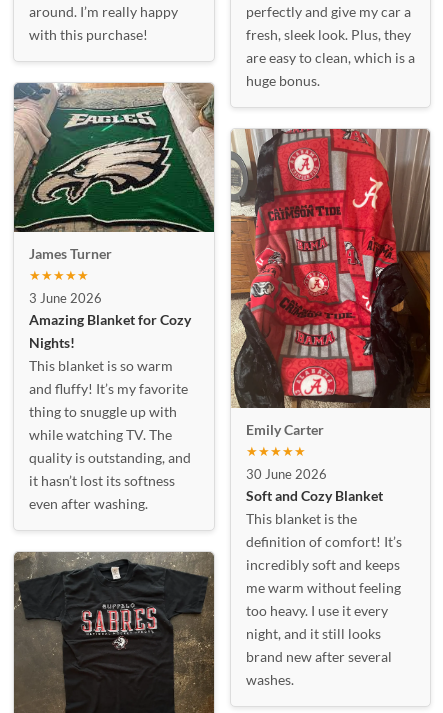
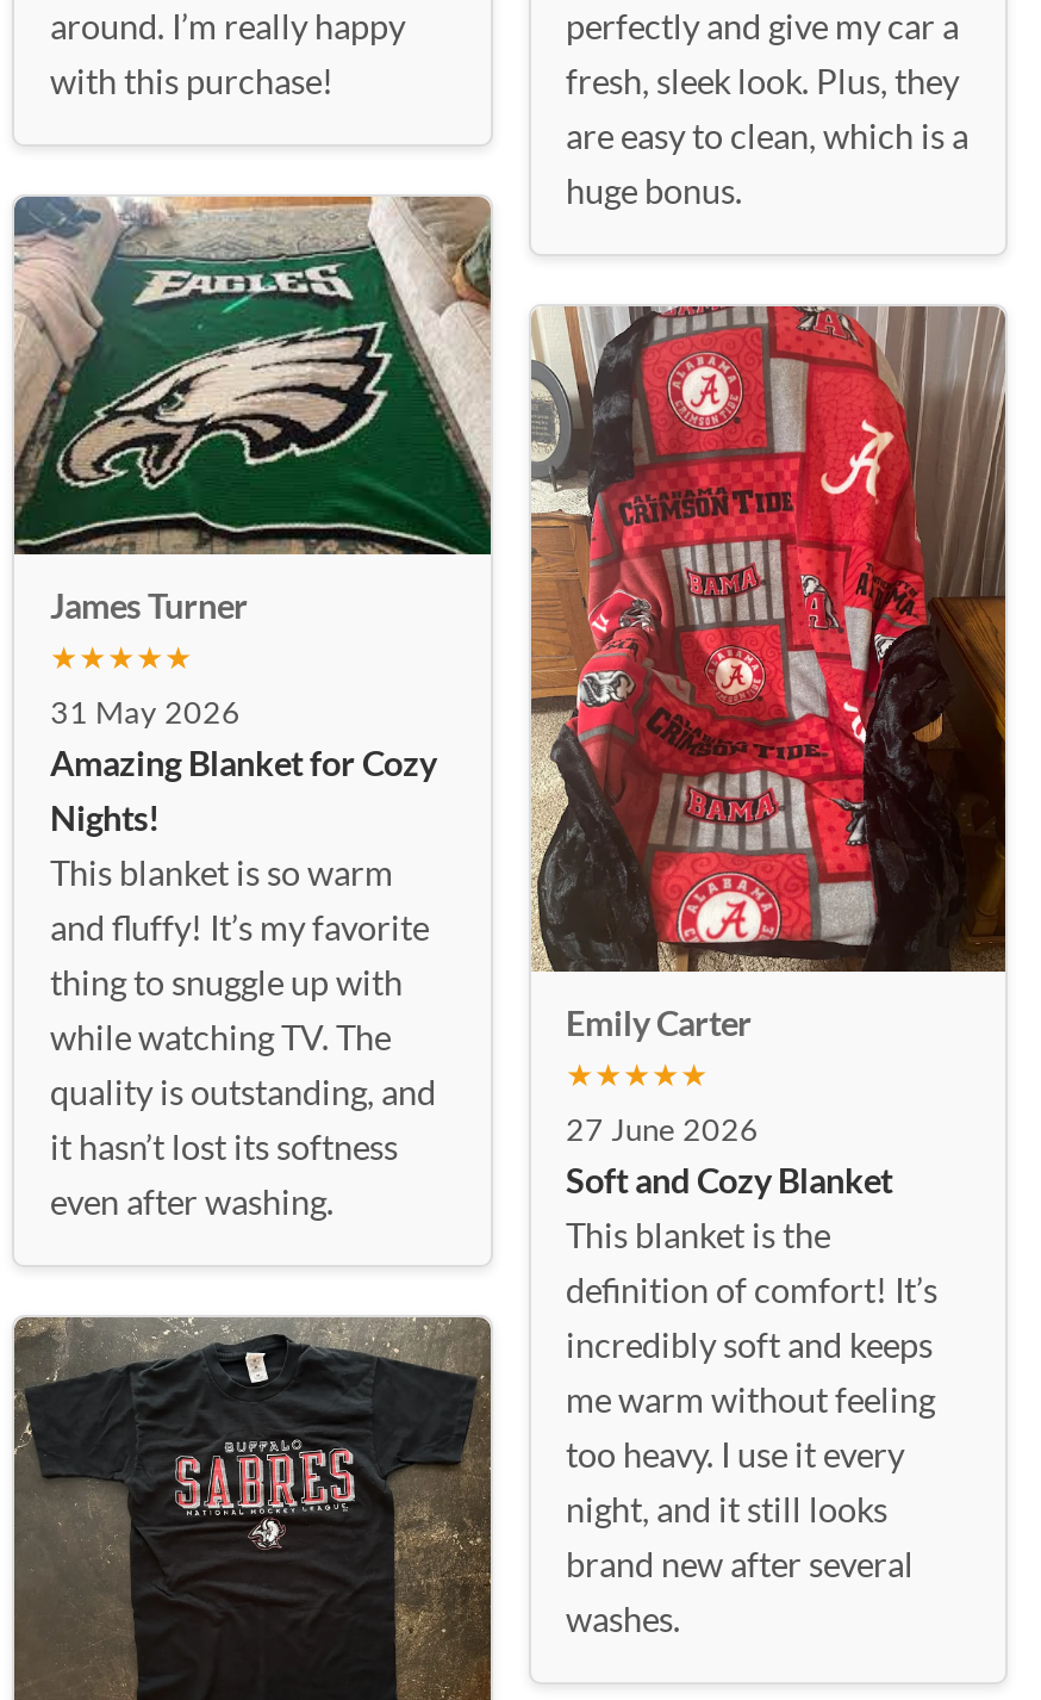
- 3 June 2026
+ 31 May 2026

- 30 June 2026
+ 27 June 2026
